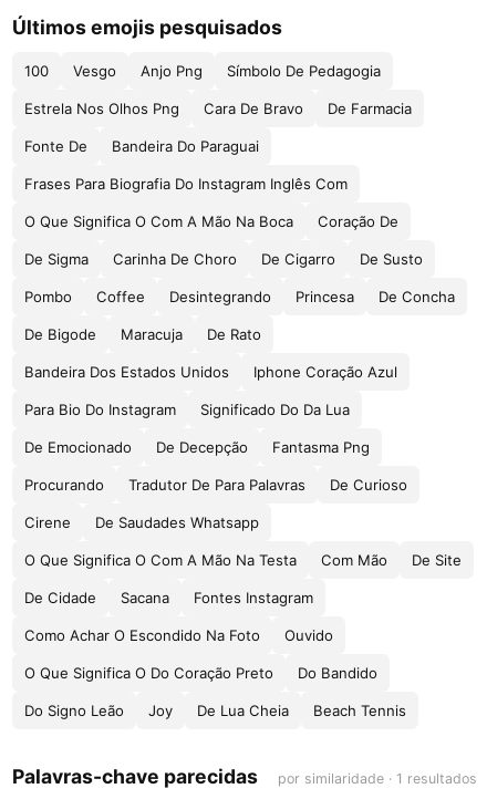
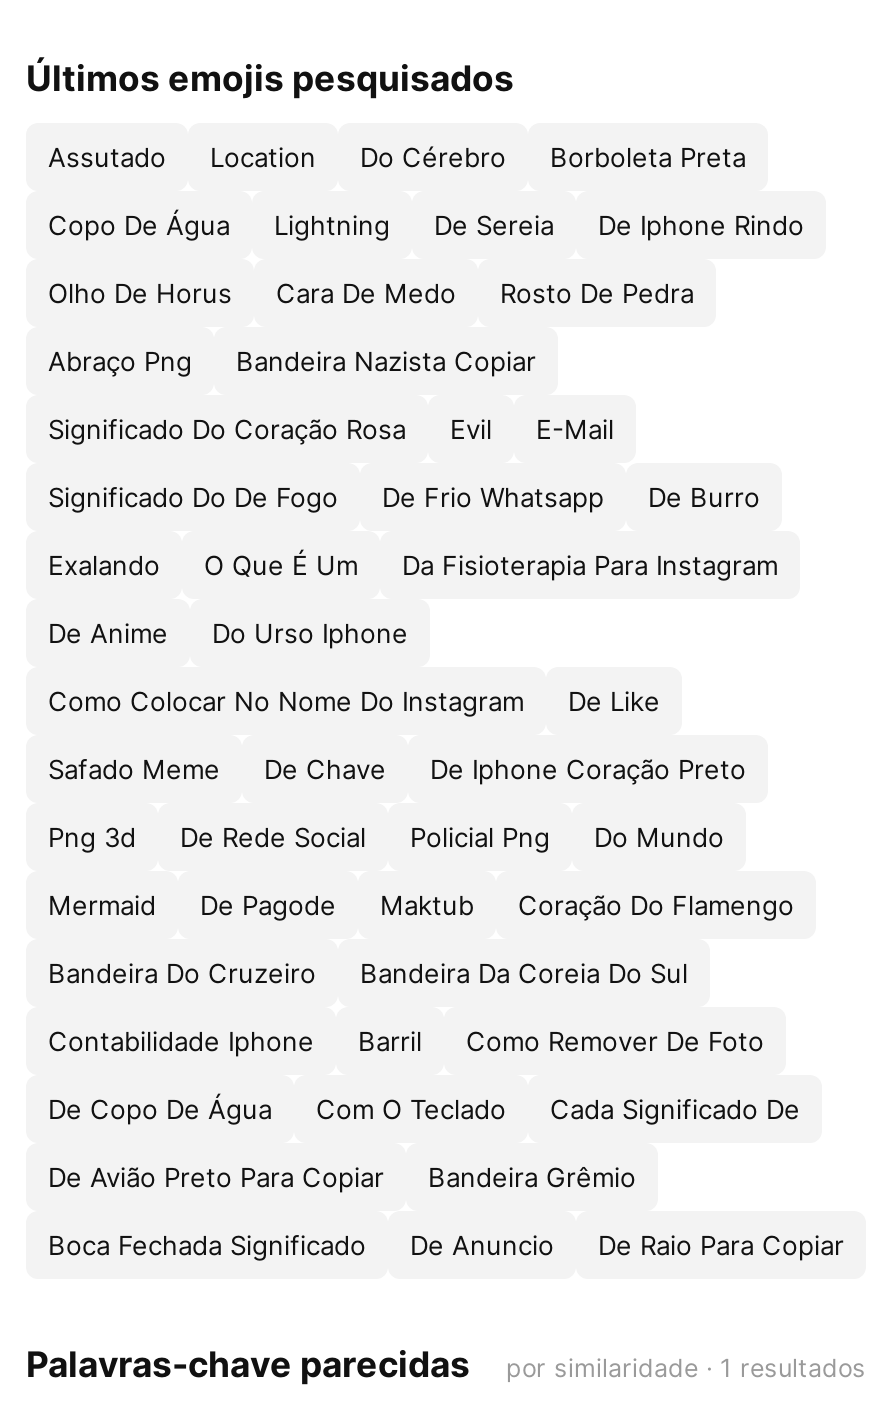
- 100
- Vesgo
- Anjo Png
- Símbolo De Pedagogia
- Estrela Nos Olhos Png
- Cara De Bravo
- De Farmacia
- Fonte De
- Bandeira Do Paraguai
- Frases Para Biografia Do Instagram Inglês Com
- O Que Significa O Com A Mão Na Boca
- Coração De
- De Sigma
- Carinha De Choro
- De Cigarro
- De Susto
- Pombo
- Coffee
- Desintegrando
- Princesa
- De Concha
- De Bigode
- Maracuja
- De Rato
- Bandeira Dos Estados Unidos
- Iphone Coração Azul
- Para Bio Do Instagram
- Significado Do Da Lua
- De Emocionado
- De Decepção
- Fantasma Png
- Procurando
- Tradutor De Para Palavras
- De Curioso
- Cirene
- De Saudades Whatsapp
- O Que Significa O Com A Mão Na Testa
- Com Mão
- De Site
- De Cidade
- Sacana
- Fontes Instagram
- Como Achar O Escondido Na Foto
- Ouvido
- O Que Significa O Do Coração Preto
- Do Bandido
- Do Signo Leão
- Joy
- De Lua Cheia
- Beach Tennis
+ Assutado
+ Location
+ Do Cérebro
+ Borboleta Preta
+ Copo De Água
+ Lightning
+ De Sereia
+ De Iphone Rindo
+ Olho De Horus
+ Cara De Medo
+ Rosto De Pedra
+ Abraço Png
+ Bandeira Nazista Copiar
+ Significado Do Coração Rosa
+ Evil
+ E-Mail
+ Significado Do De Fogo
+ De Frio Whatsapp
+ De Burro
+ Exalando
+ O Que É Um
+ Da Fisioterapia Para Instagram
+ De Anime
+ Do Urso Iphone
+ Como Colocar No Nome Do Instagram
+ De Like
+ Safado Meme
+ De Chave
+ De Iphone Coração Preto
+ Png 3d
+ De Rede Social
+ Policial Png
+ Do Mundo
+ Mermaid
+ De Pagode
+ Maktub
+ Coração Do Flamengo
+ Bandeira Do Cruzeiro
+ Bandeira Da Coreia Do Sul
+ Contabilidade Iphone
+ Barril
+ Como Remover De Foto
+ De Copo De Água
+ Com O Teclado
+ Cada Significado De
+ De Avião Preto Para Copiar
+ Bandeira Grêmio
+ Boca Fechada Significado
+ De Anuncio
+ De Raio Para Copiar
